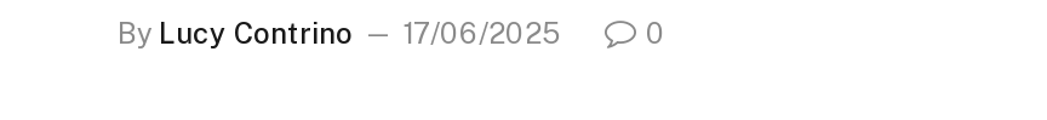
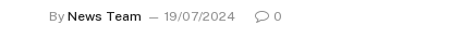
- By Lucy Contrino
- 17/06/2025
+ By News Team
+ 19/07/2024
